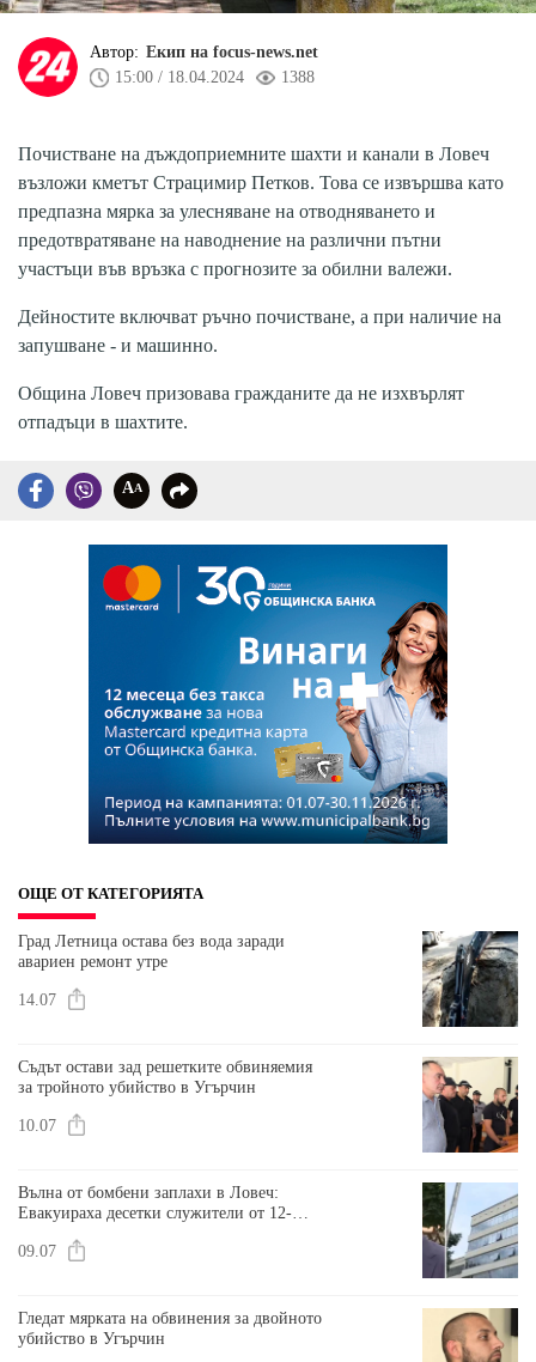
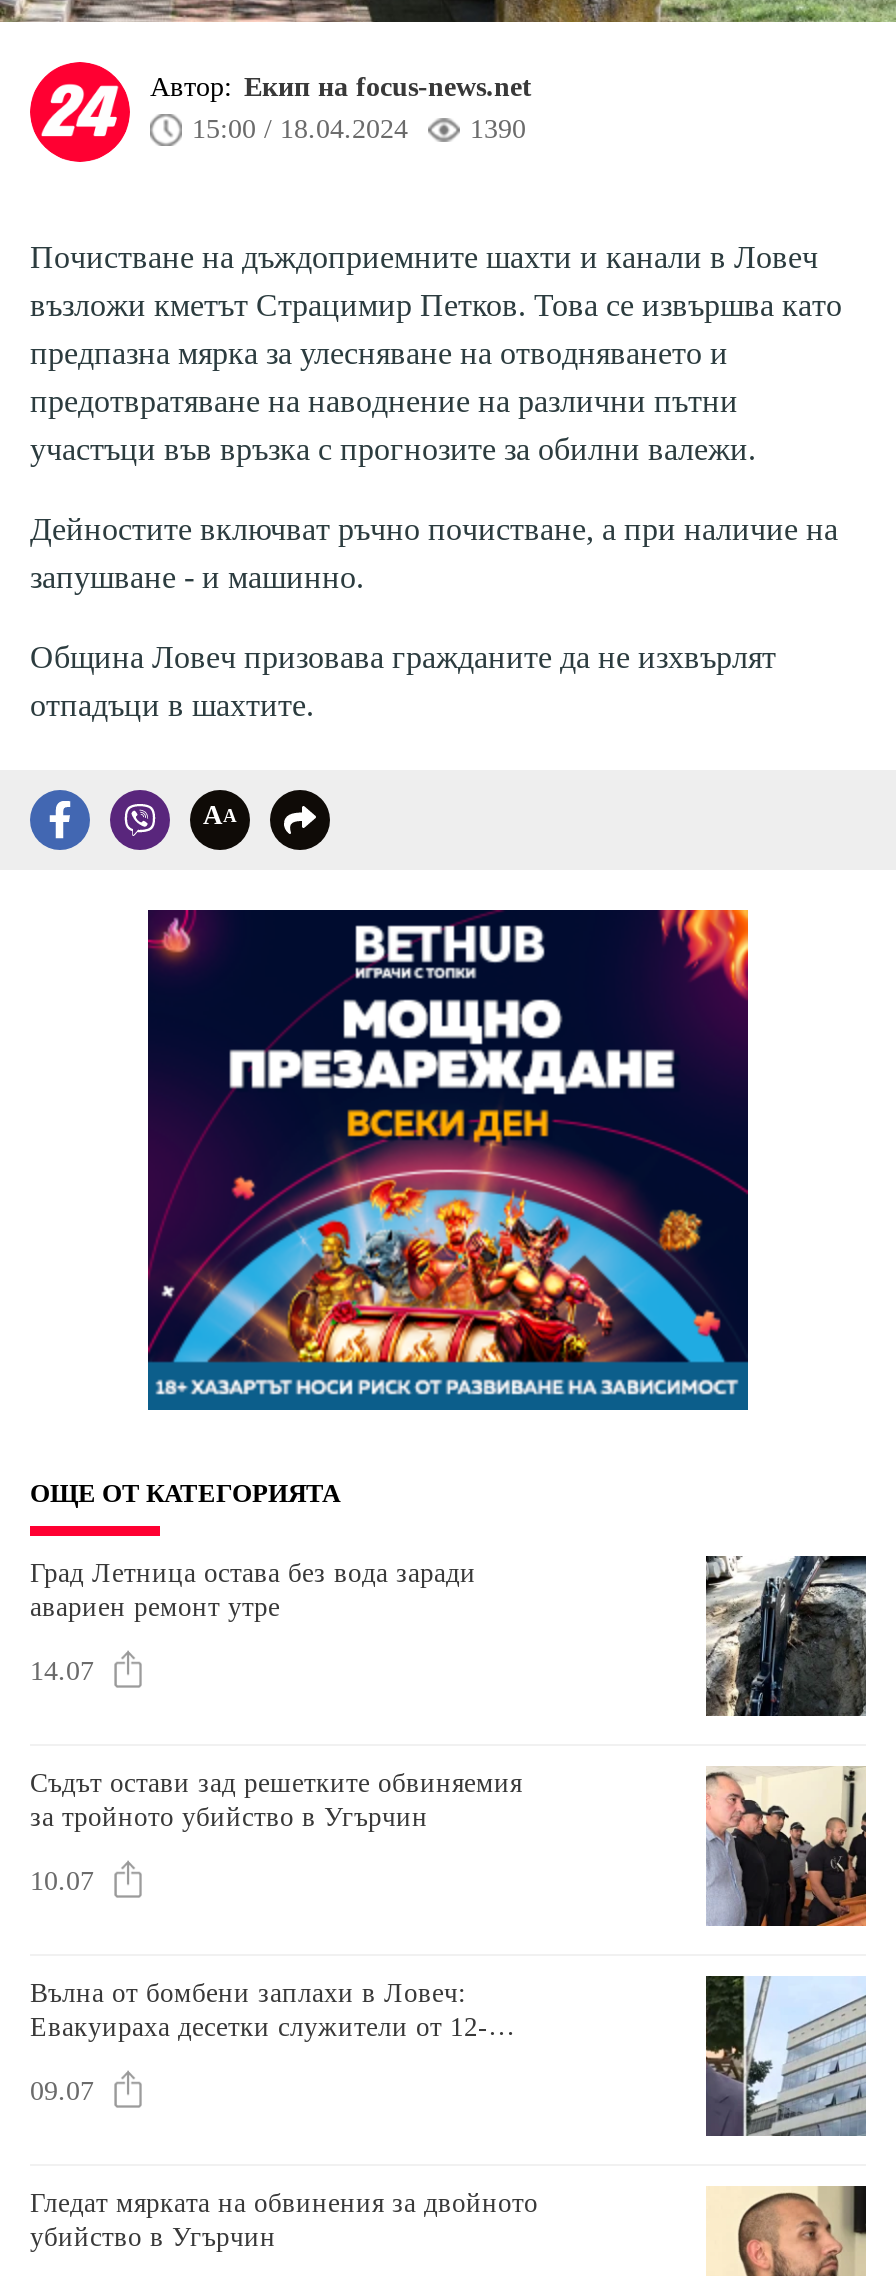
- 1388
+ 1390

- [image]
+ [image]
